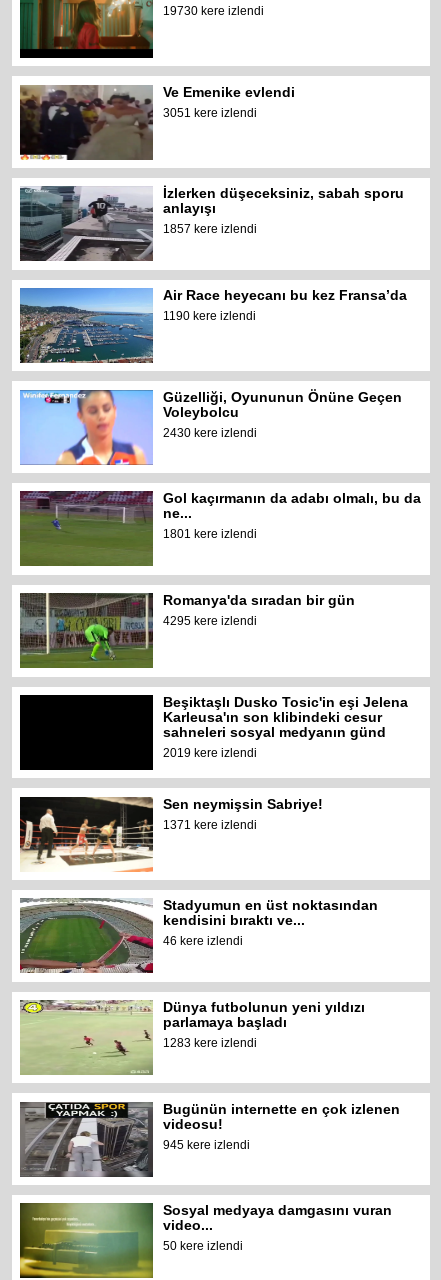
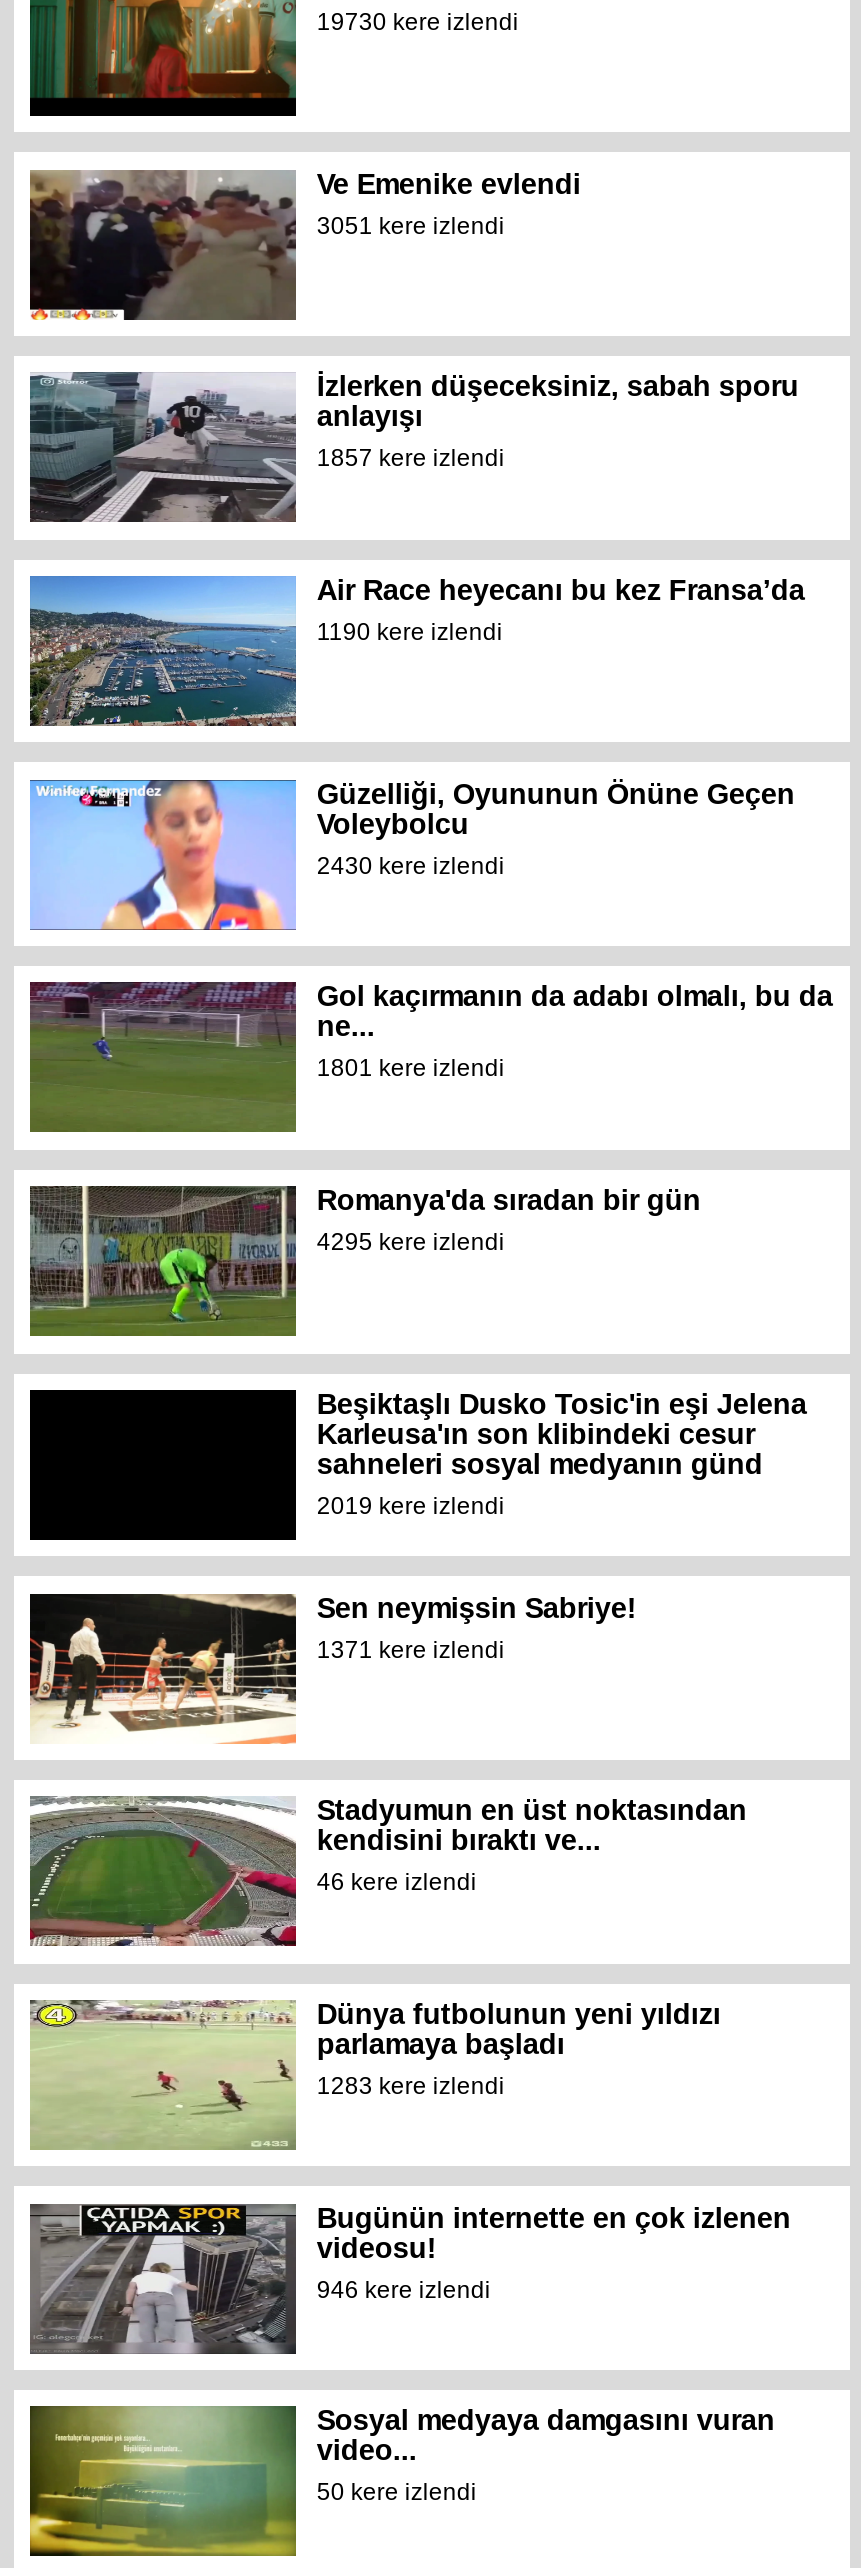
- 945 kere izlendi
+ 946 kere izlendi
